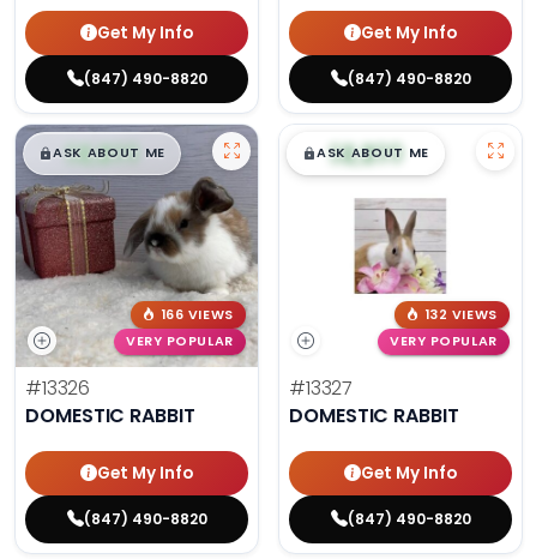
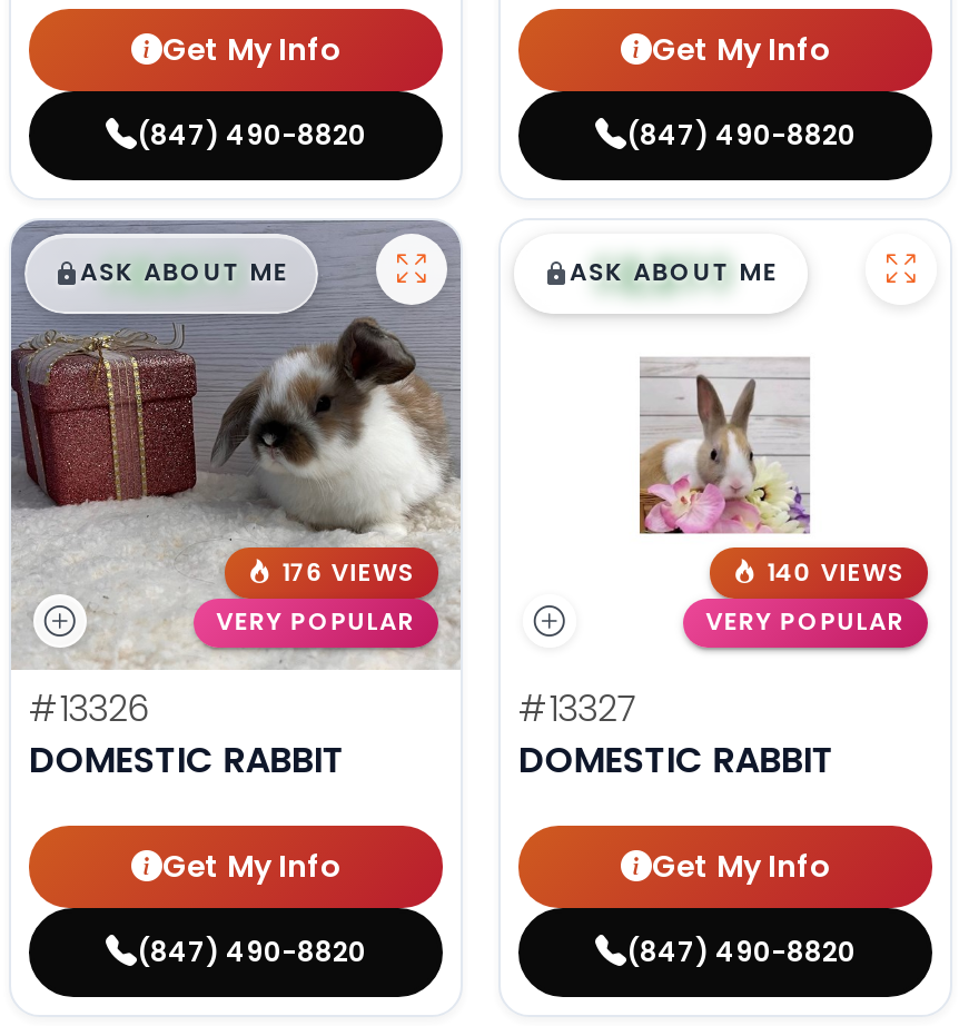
- 166 VIEWS
+ 176 VIEWS

- 132 VIEWS
+ 140 VIEWS
